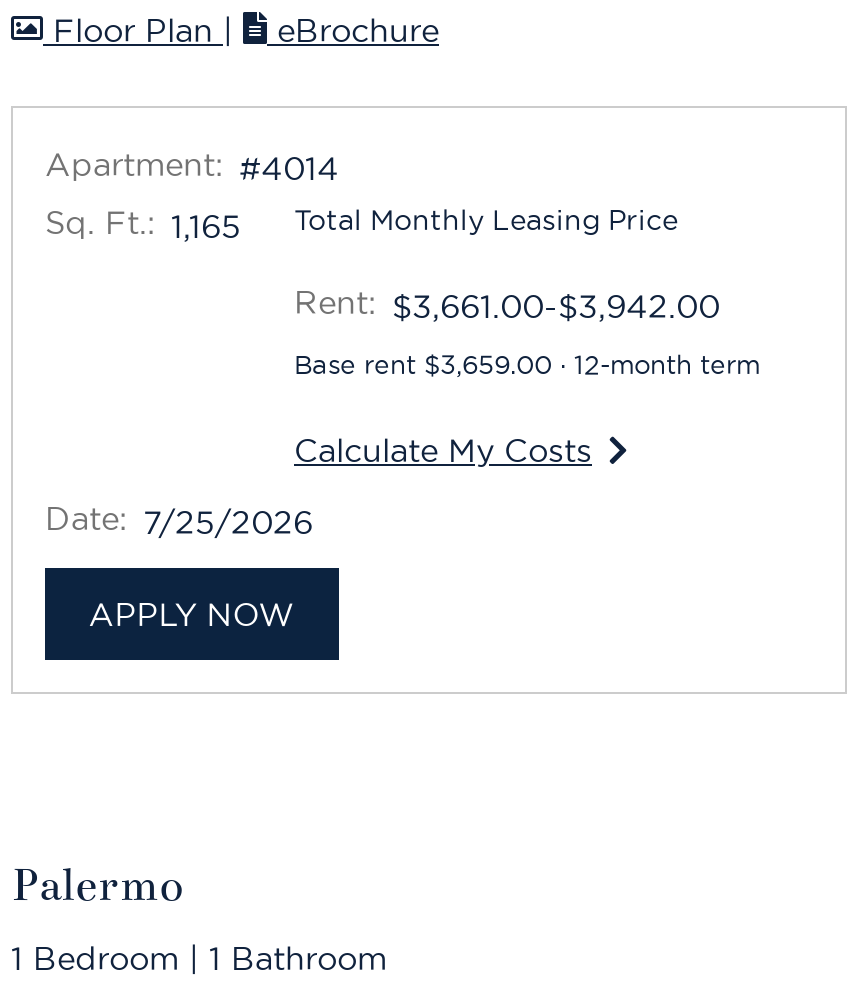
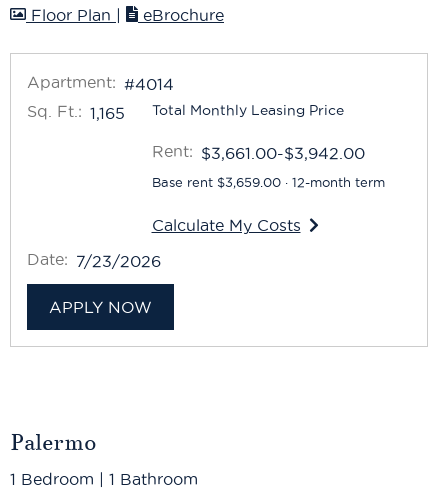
- Date: 7/25/2026
+ Date: 7/23/2026
